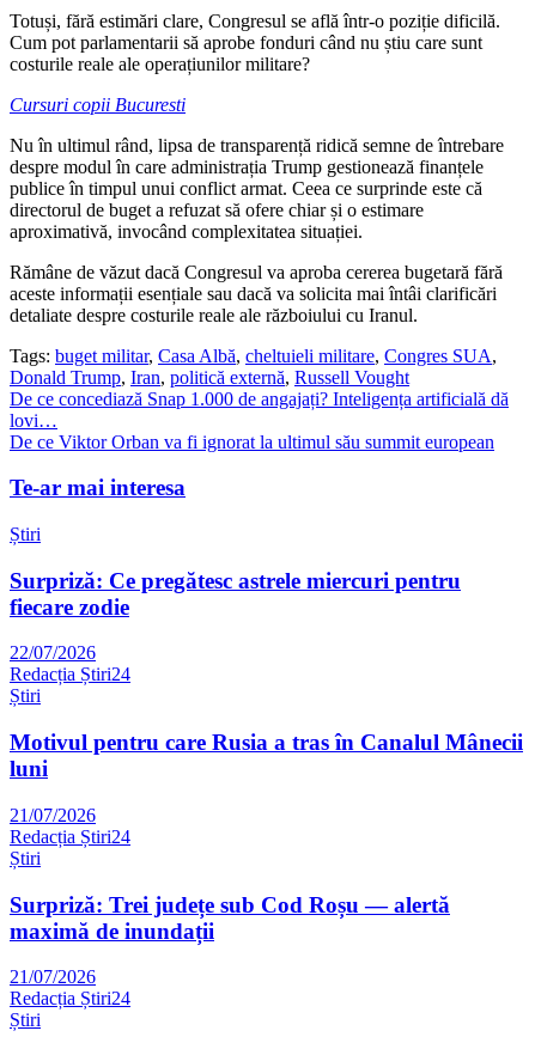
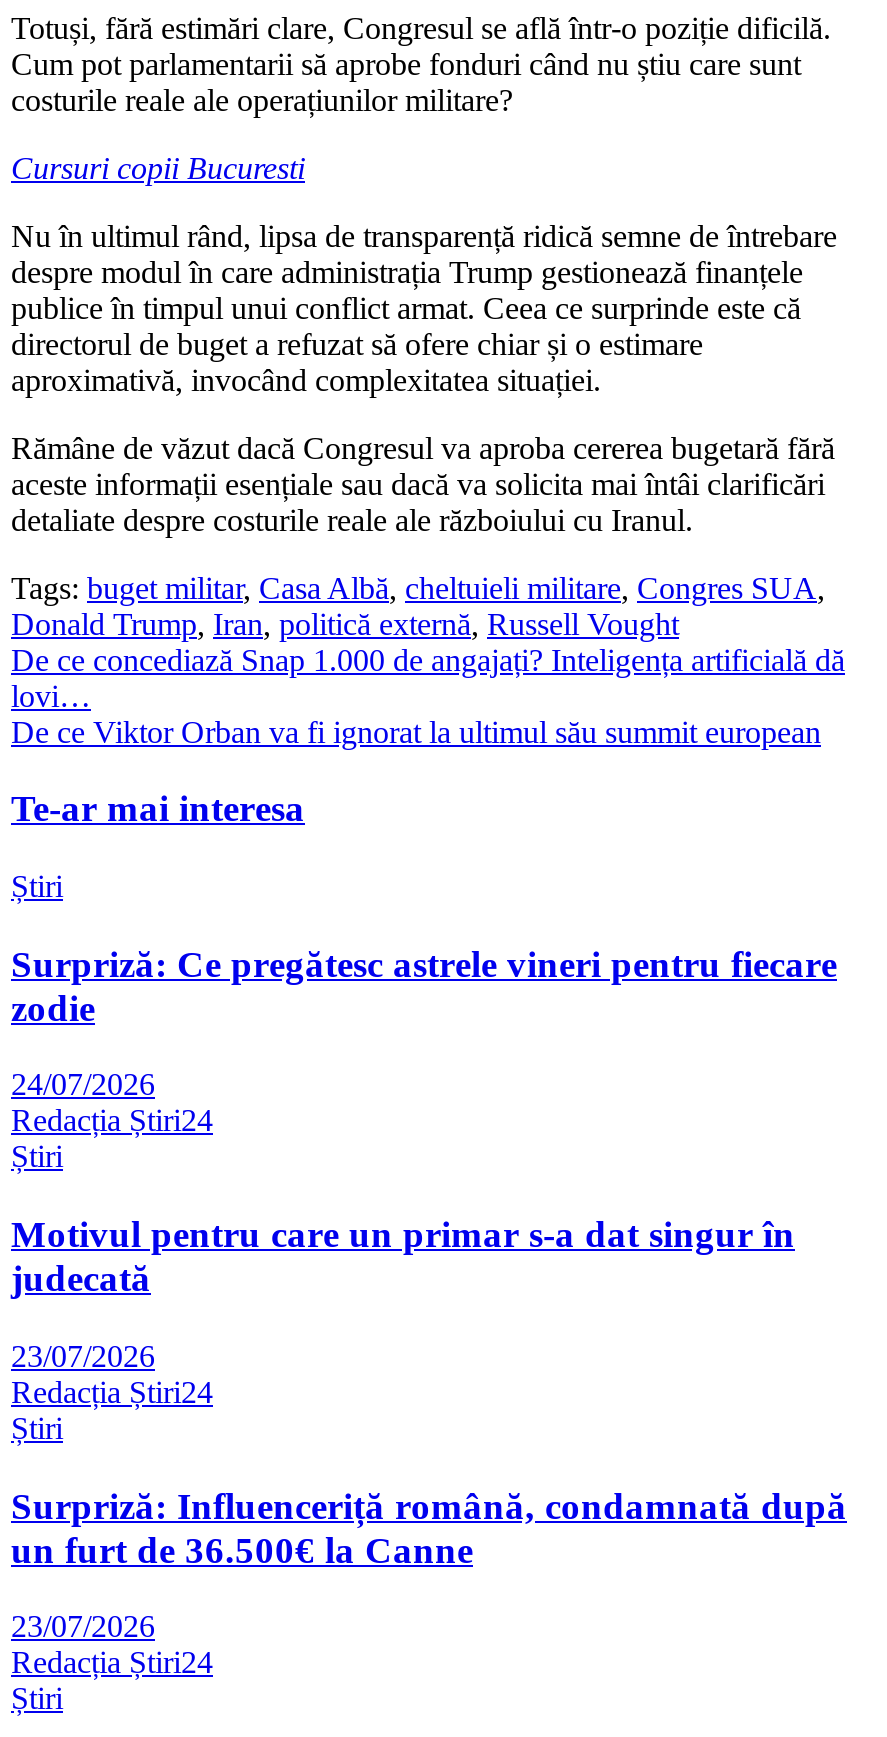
- Surpriză: Ce pregătesc astrele miercuri pentru
- fiecare zodie
+ Surpriză: Ce pregătesc astrele vineri pentru fiecare
+ zodie

- 22/07/2026
+ 24/07/2026

- Motivul pentru care Rusia a tras în Canalul Mânecii
- luni
+ Motivul pentru care un primar s-a dat singur în
+ judecată

- 21/07/2026
+ 23/07/2026

- Surpriză: Trei județe sub Cod Roșu — alertă
- maximă de inundații
+ Surpriză: Influenceriță română, condamnată după
+ un furt de 36.500€ la Canne

- 21/07/2026
+ 23/07/2026
